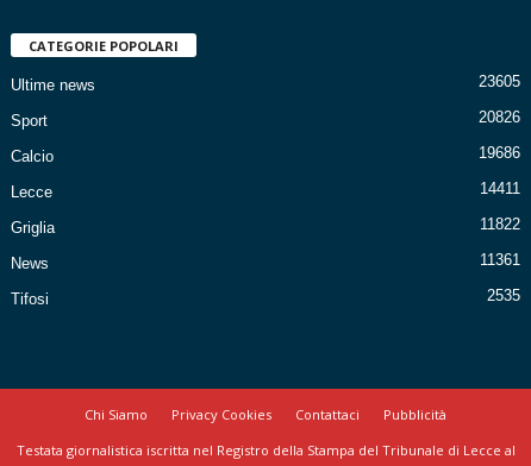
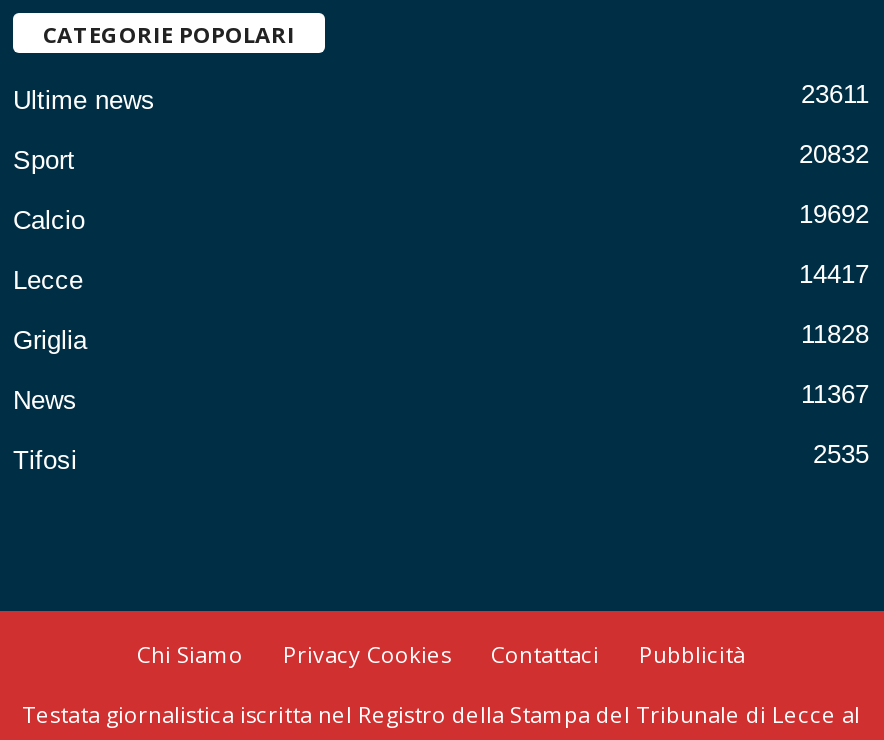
- 23605
+ 23611

- 20826
+ 20832

- 19686
+ 19692

- 14411
+ 14417

- 11822
+ 11828

- 11361
+ 11367
